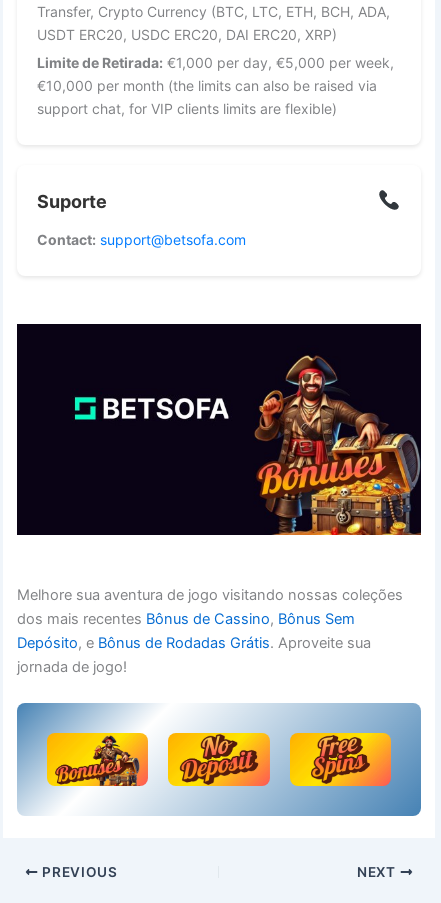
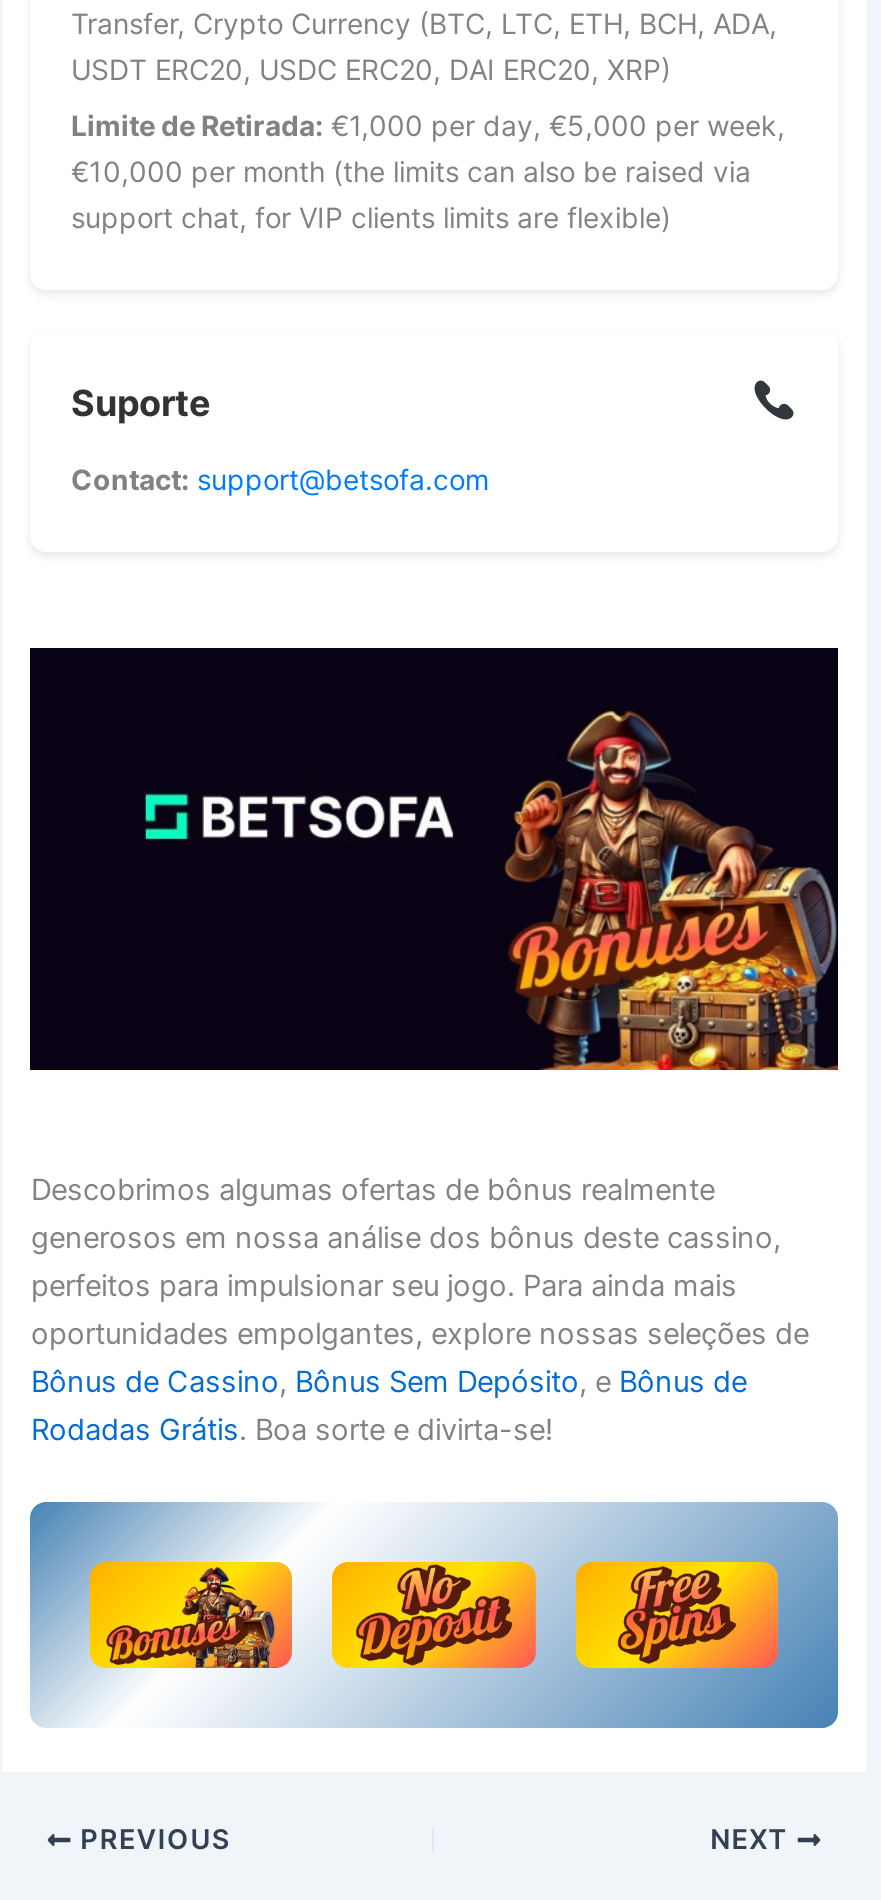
- Melhore sua aventura de jogo visitando nossas coleções
- dos mais recentes Bônus de Cassino, Bônus Sem
- Depósito, e Bônus de Rodadas Grátis. Aproveite sua
- jornada de jogo!
+ Descobrimos algumas ofertas de bônus realmente
+ generosos em nossa análise dos bônus deste cassino,
+ perfeitos para impulsionar seu jogo. Para ainda mais
+ oportunidades empolgantes, explore nossas seleções de
+ Bônus de Cassino, Bônus Sem Depósito, e Bônus de
+ Rodadas Grátis. Boa sorte e divirta-se!
